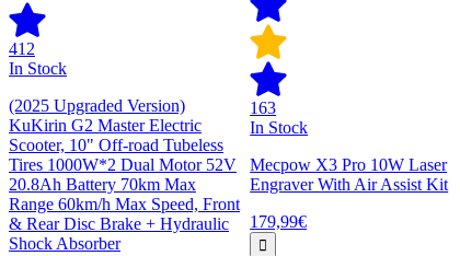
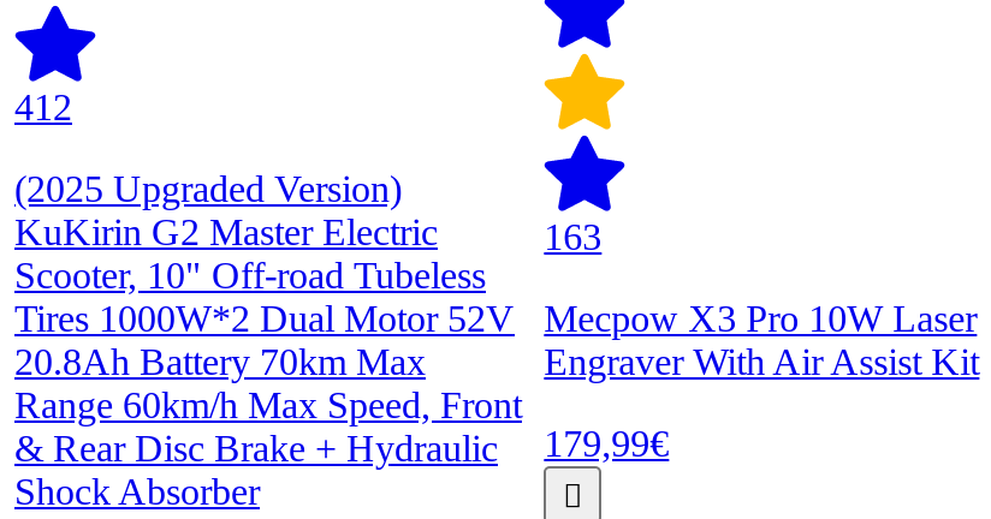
- In Stock

- In Stock
